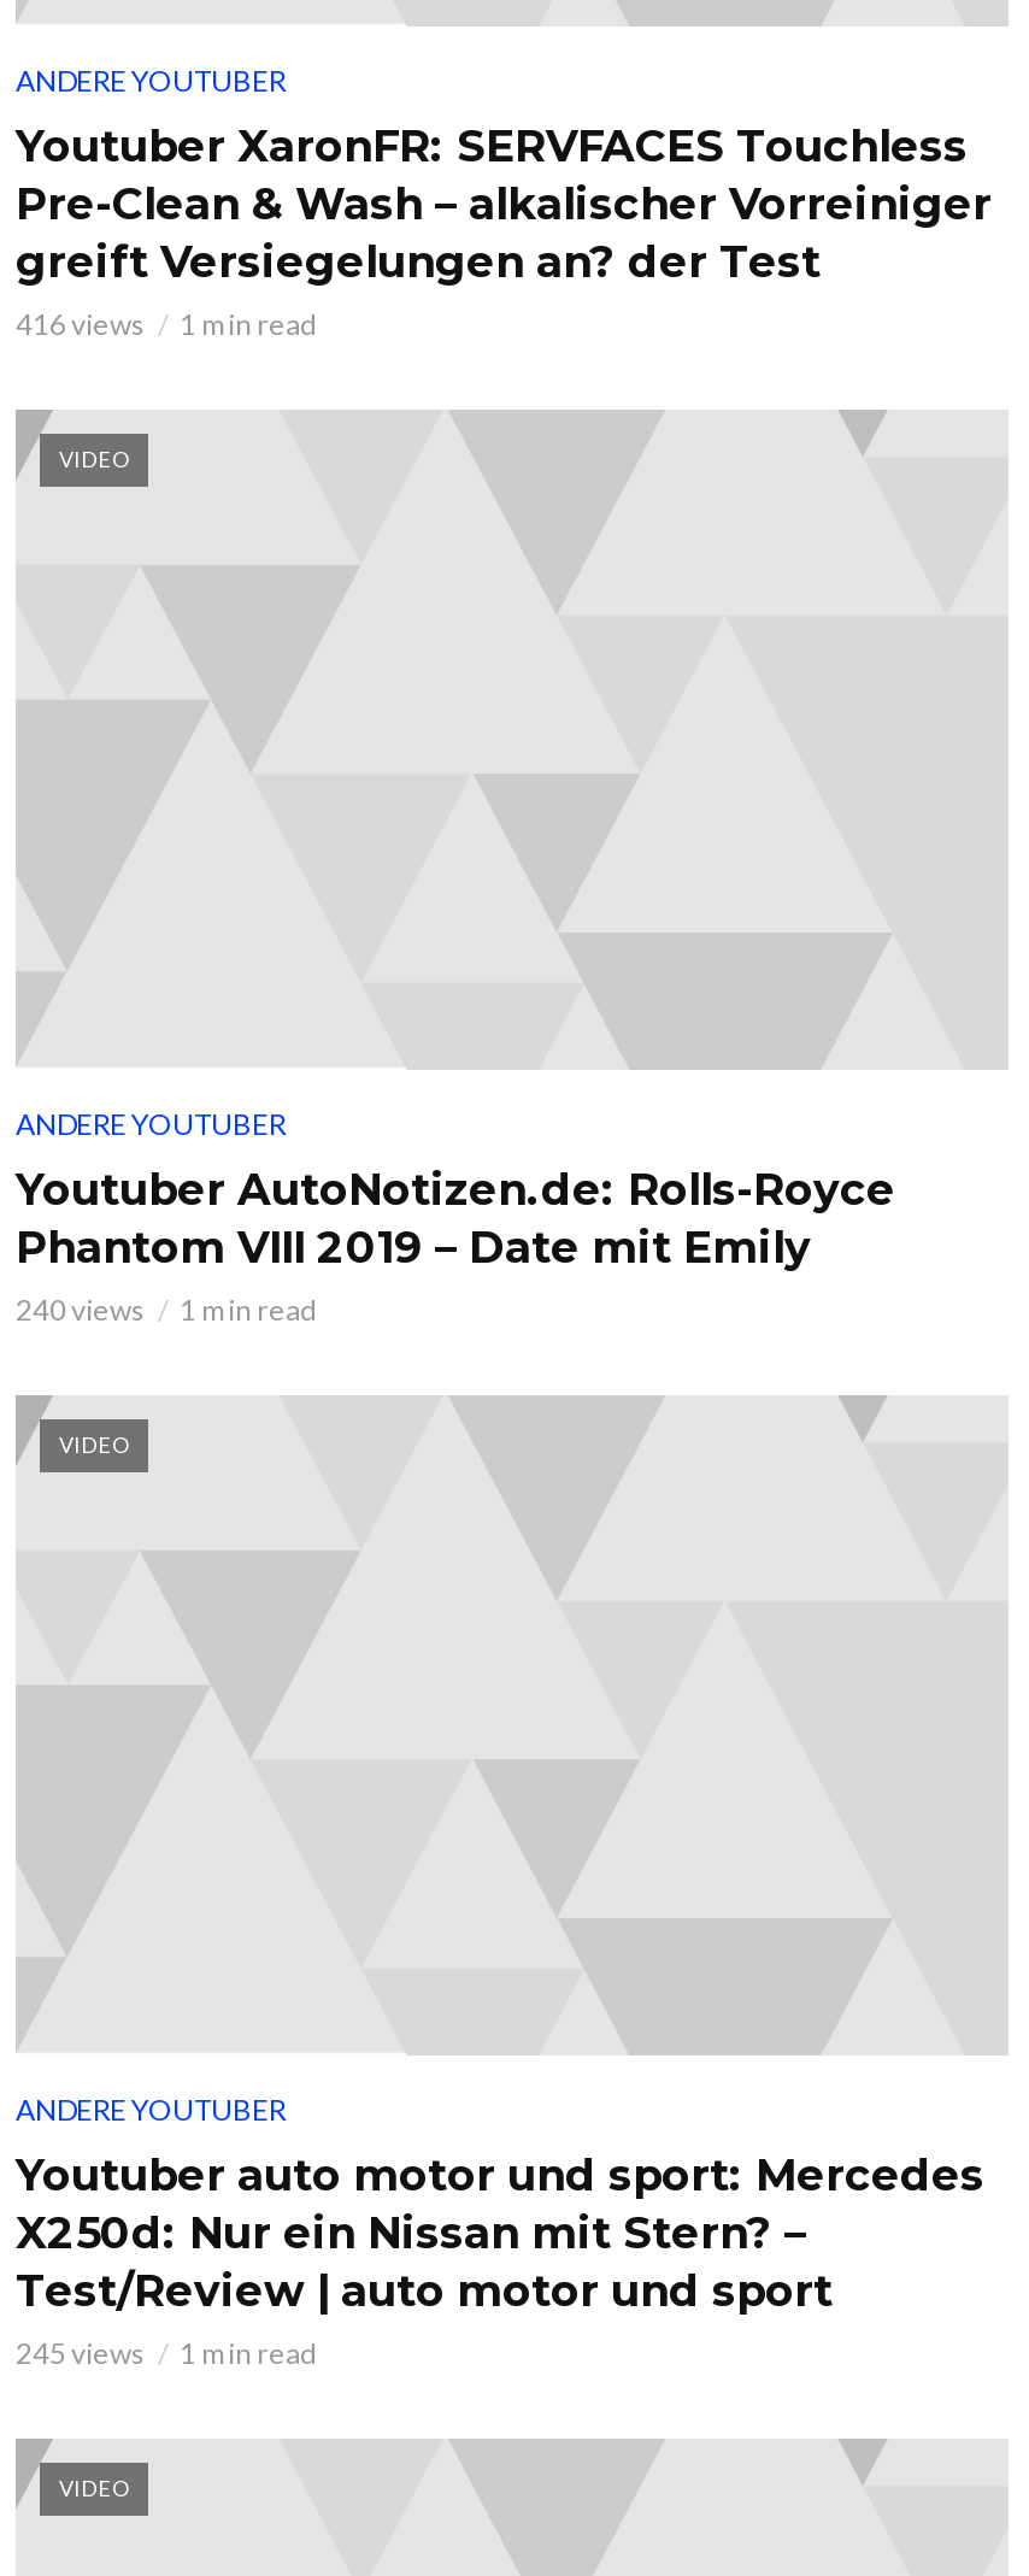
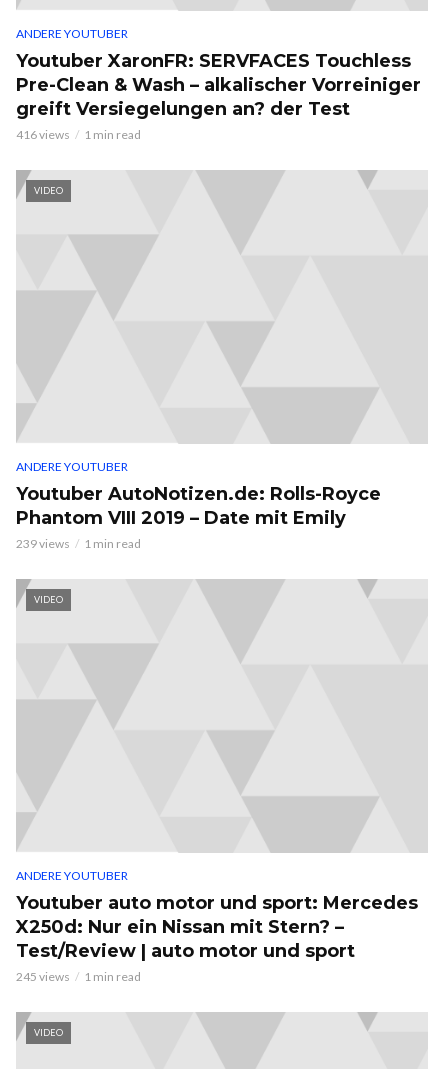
- 240 views 1 min read
+ 239 views 1 min read
